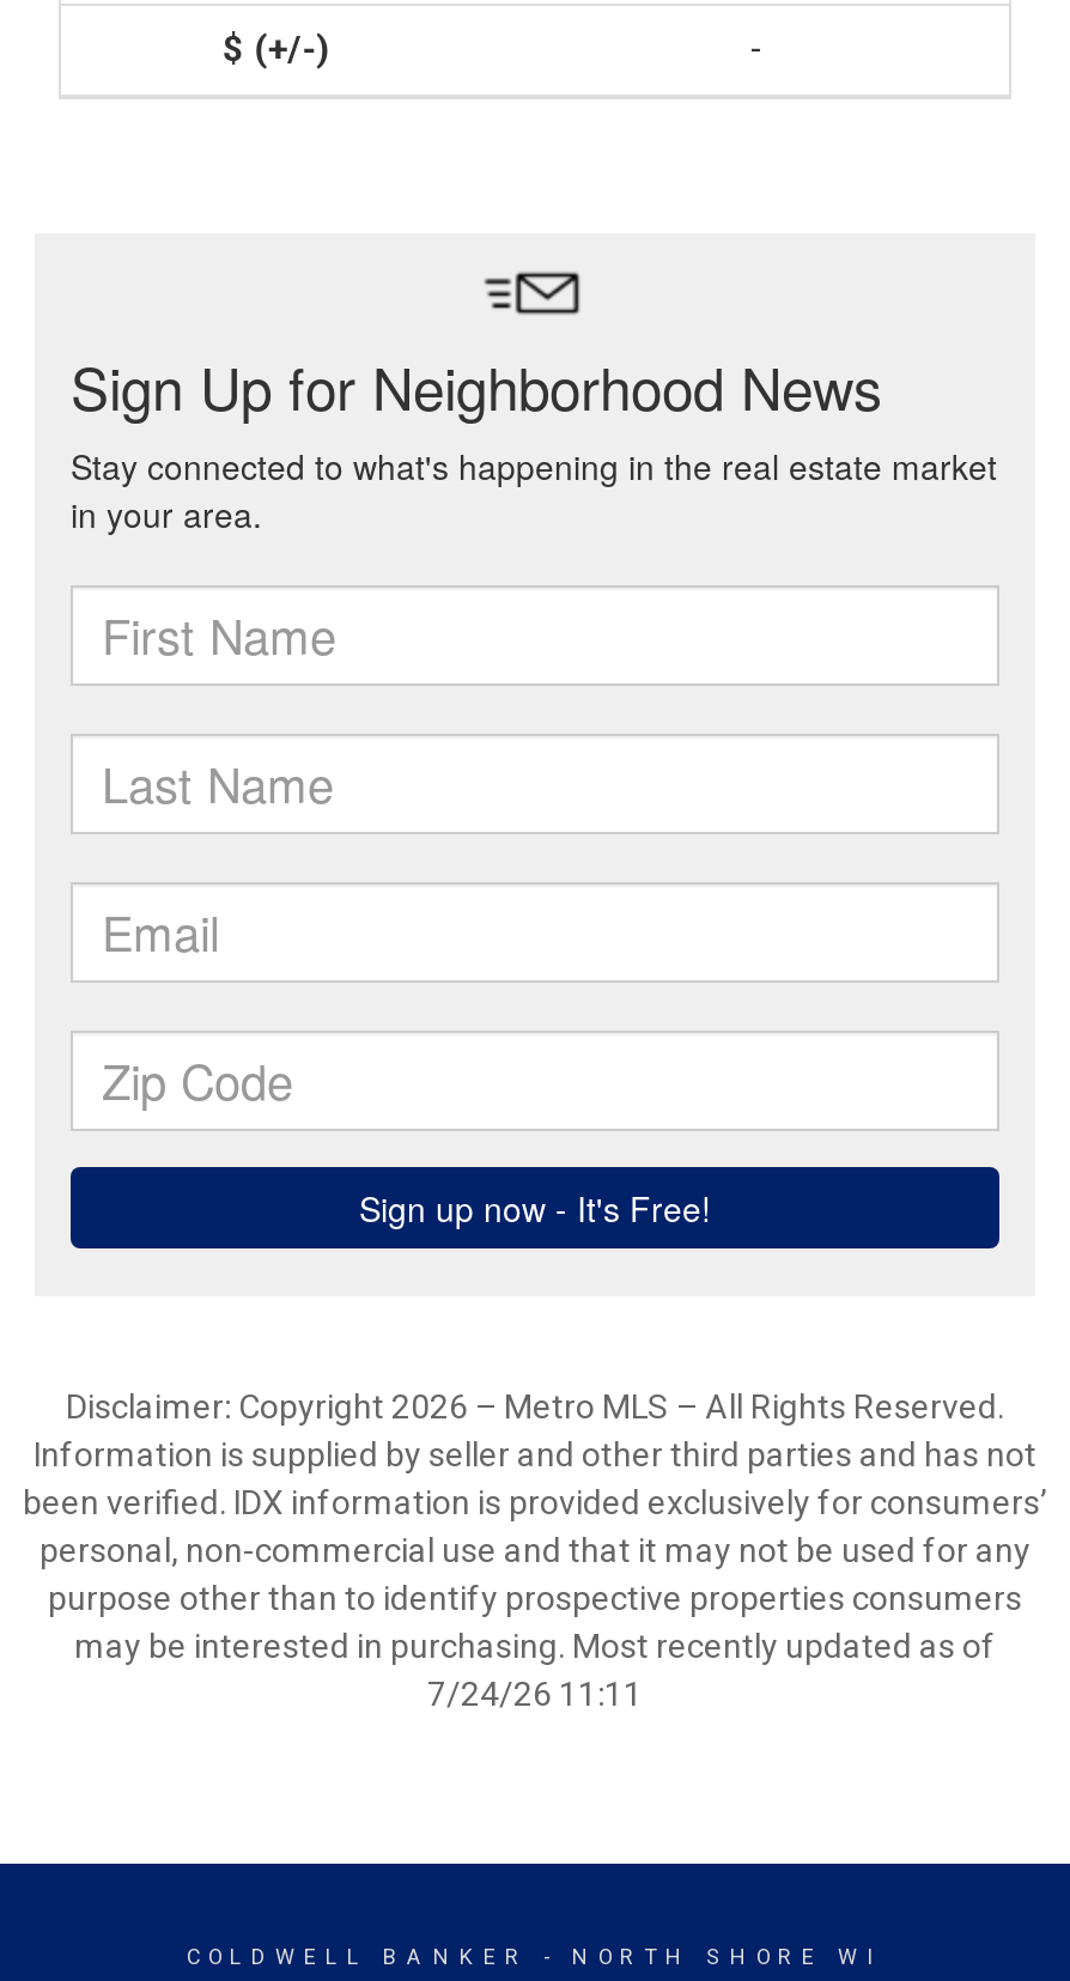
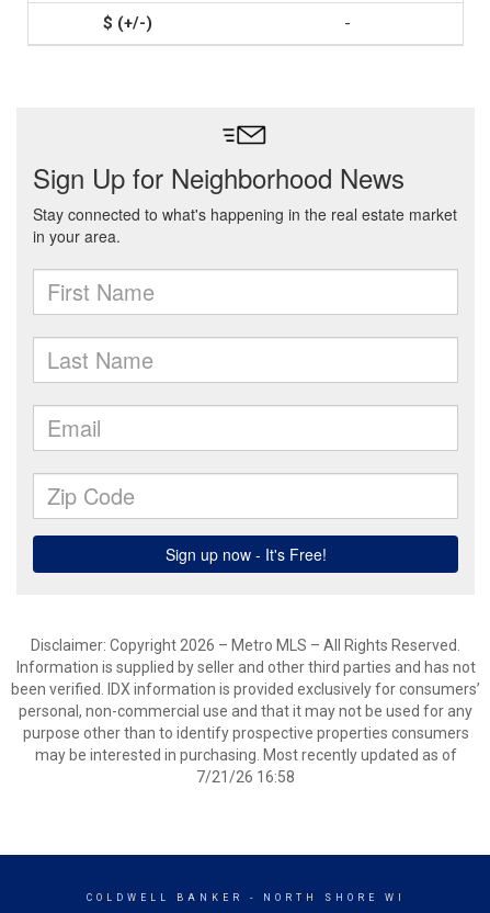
- 7/24/26 11:11
+ 7/21/26 16:58
